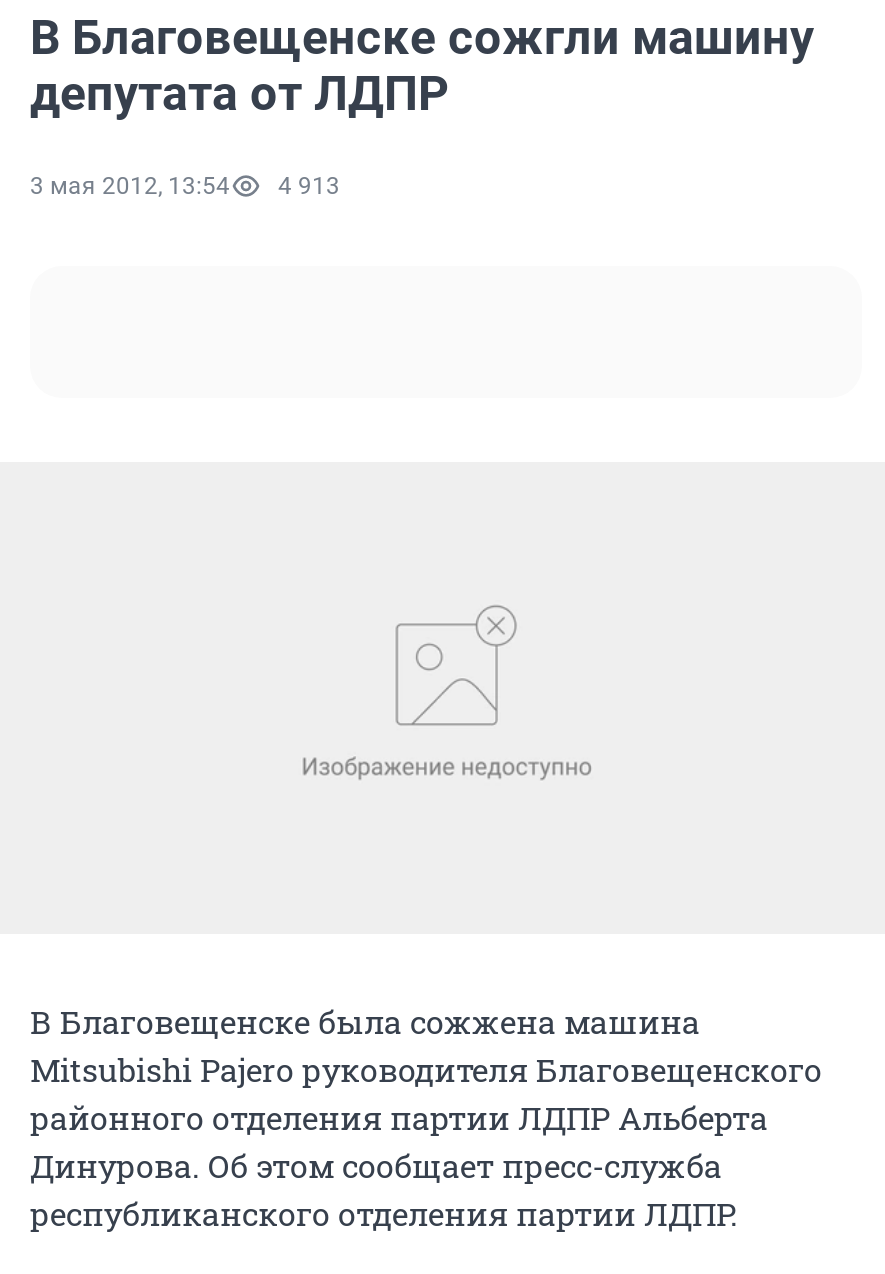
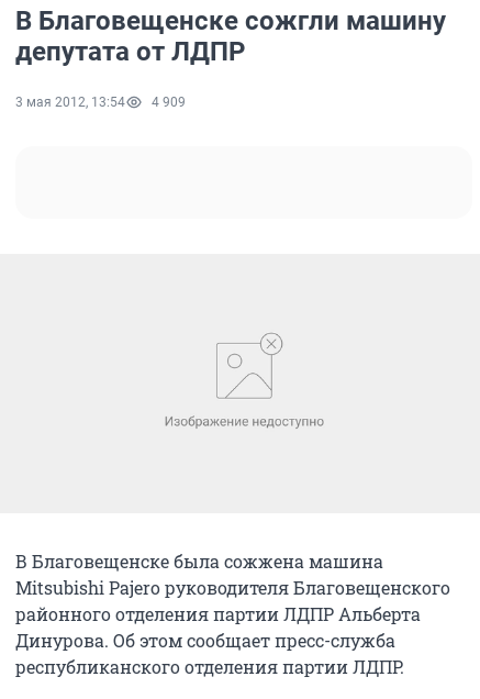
- 3 мая 2012, 13:54 4 913
+ 3 мая 2012, 13:54 4 909
